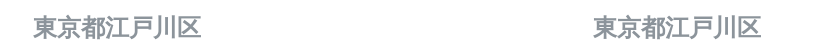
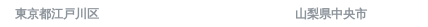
- 東京都江戸川区
+ 山梨県中央市
